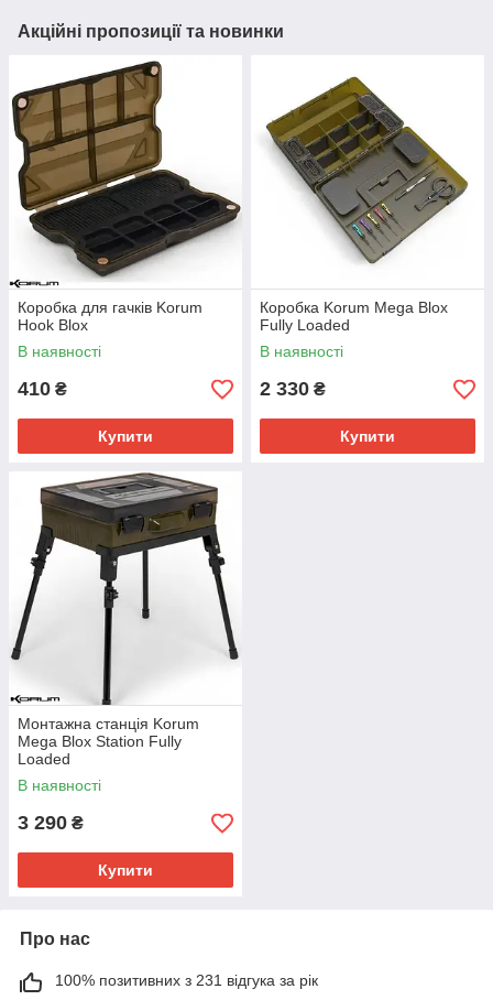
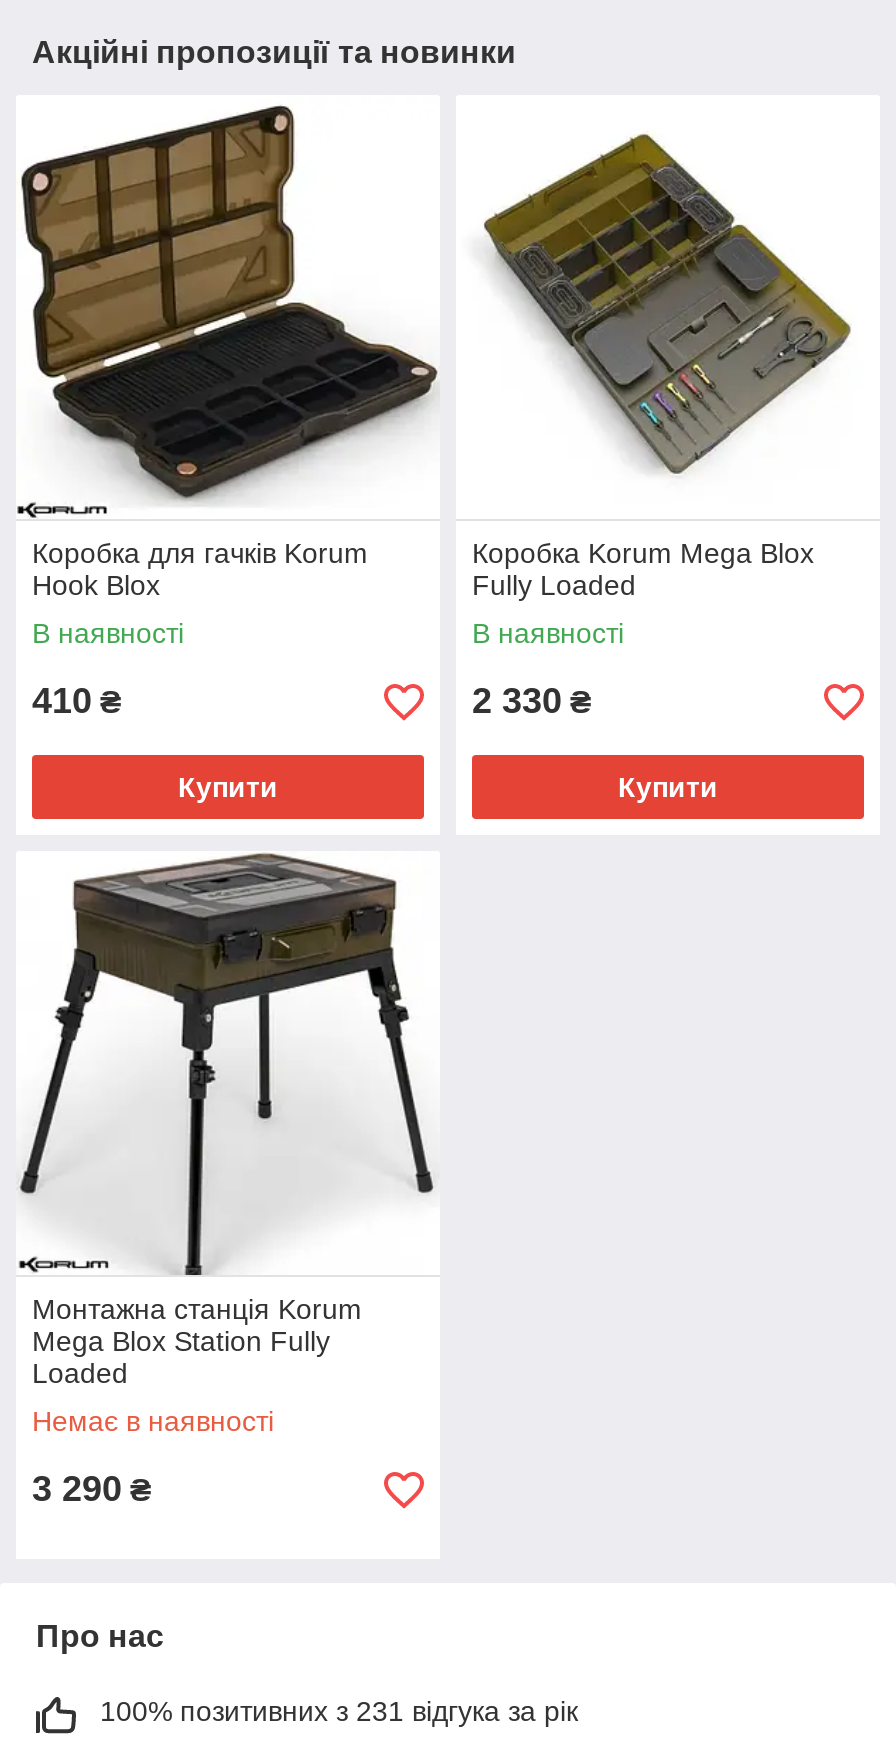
- В наявності
+ Немає в наявності

- Купити
